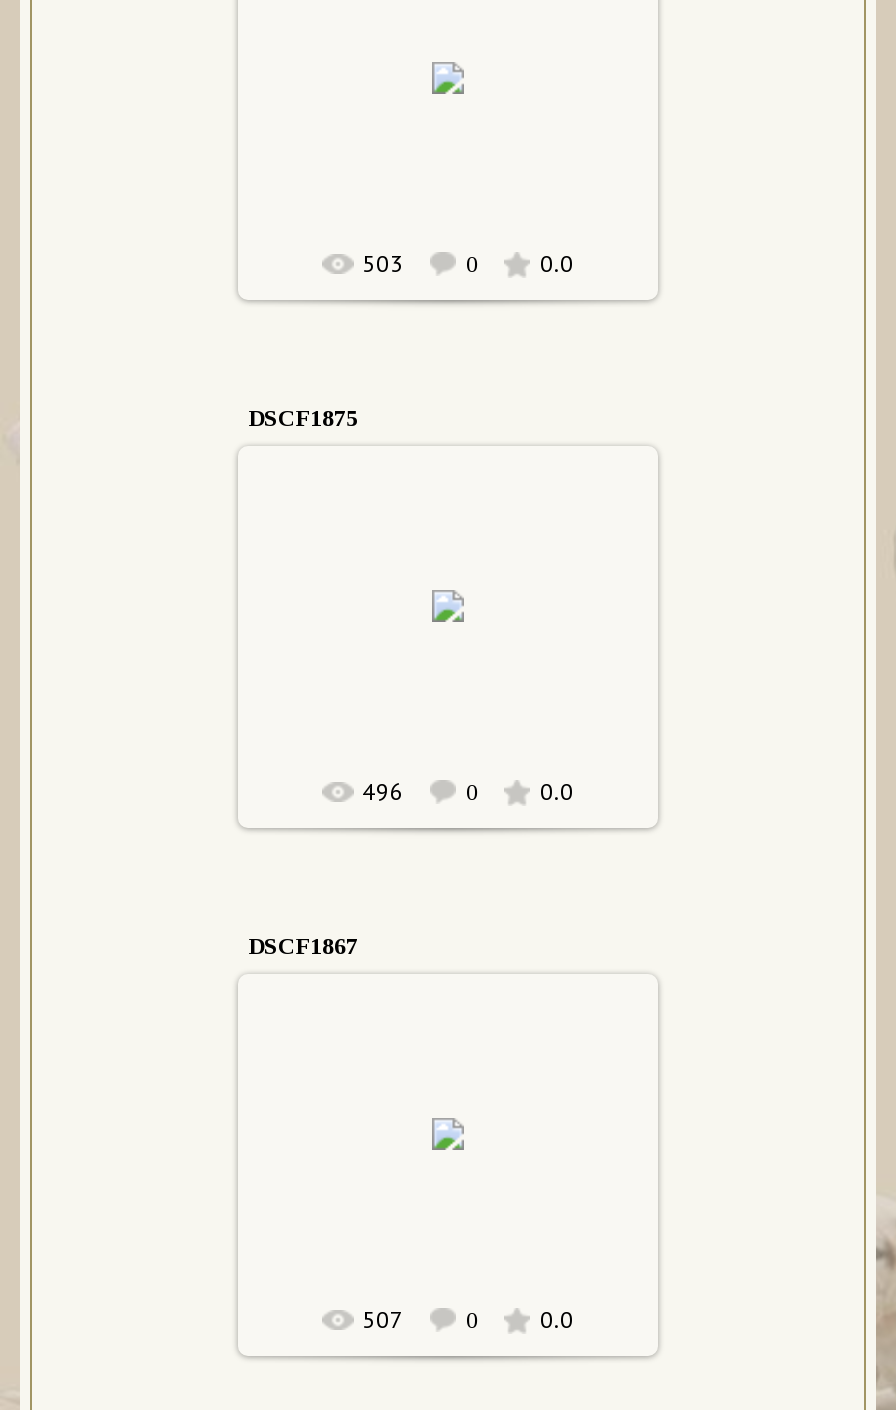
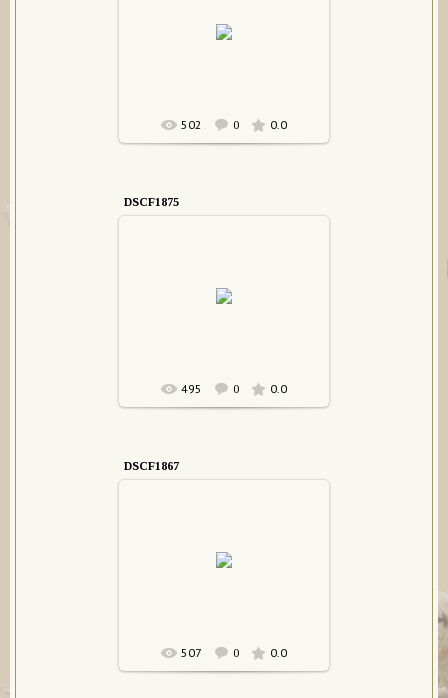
- 503
+ 502

- 496
+ 495
